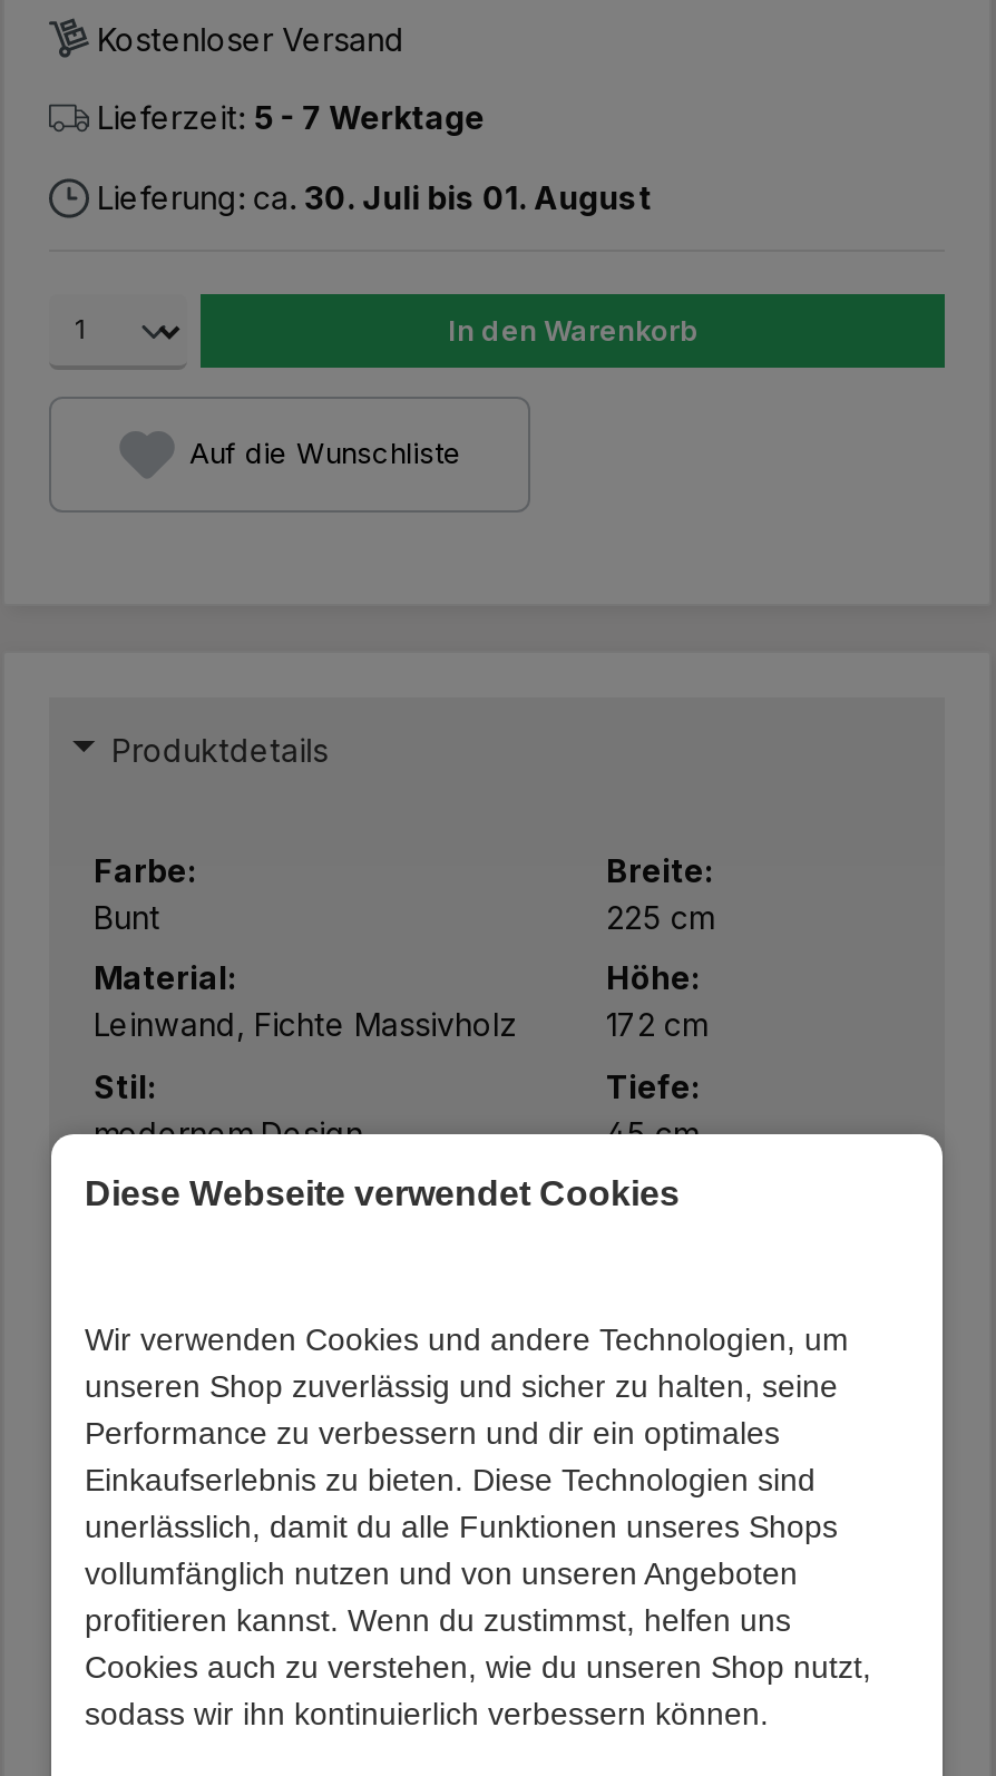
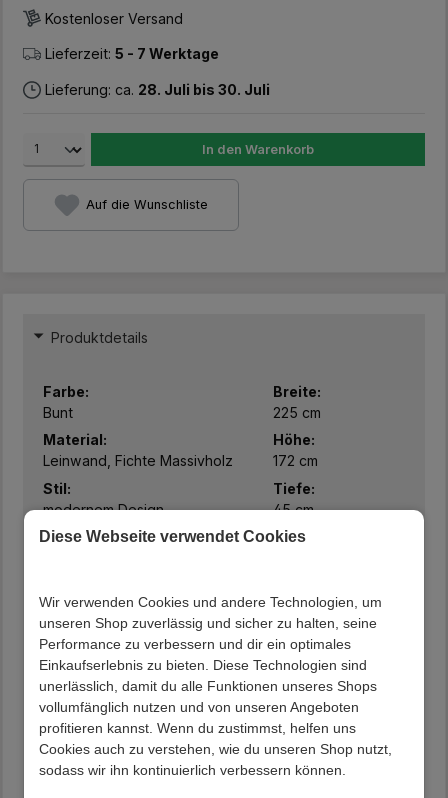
- Lieferung: ca. 30. Juli bis 01. August
+ Lieferung: ca. 28. Juli bis 30. Juli
